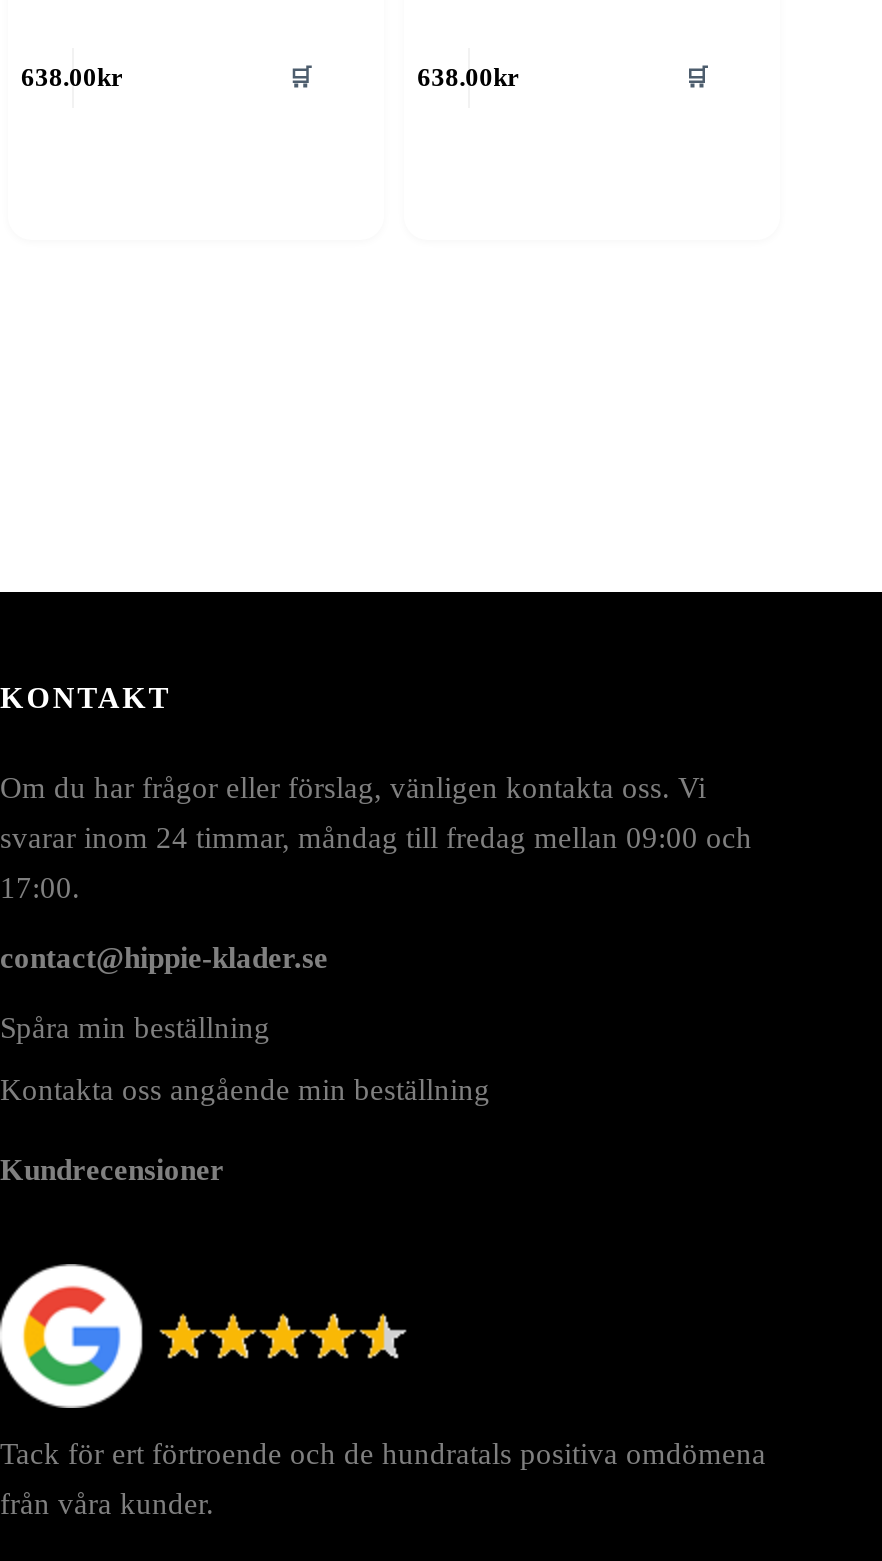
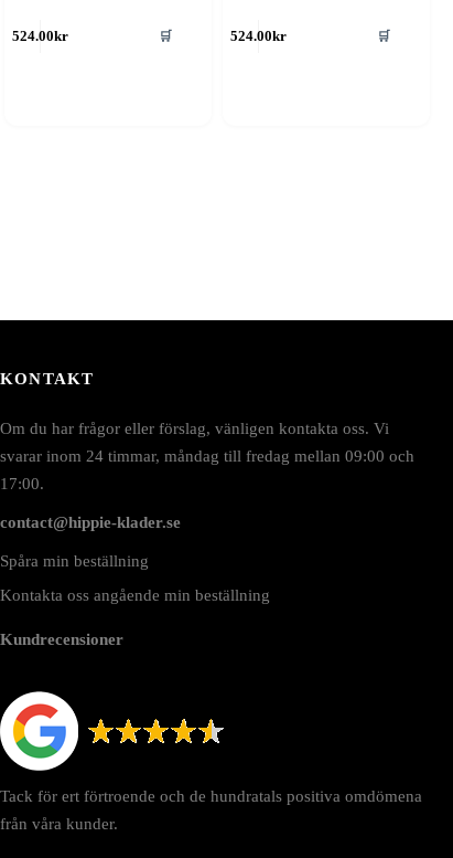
- 638.00kr
+ 524.00kr

- 638.00kr
+ 524.00kr
